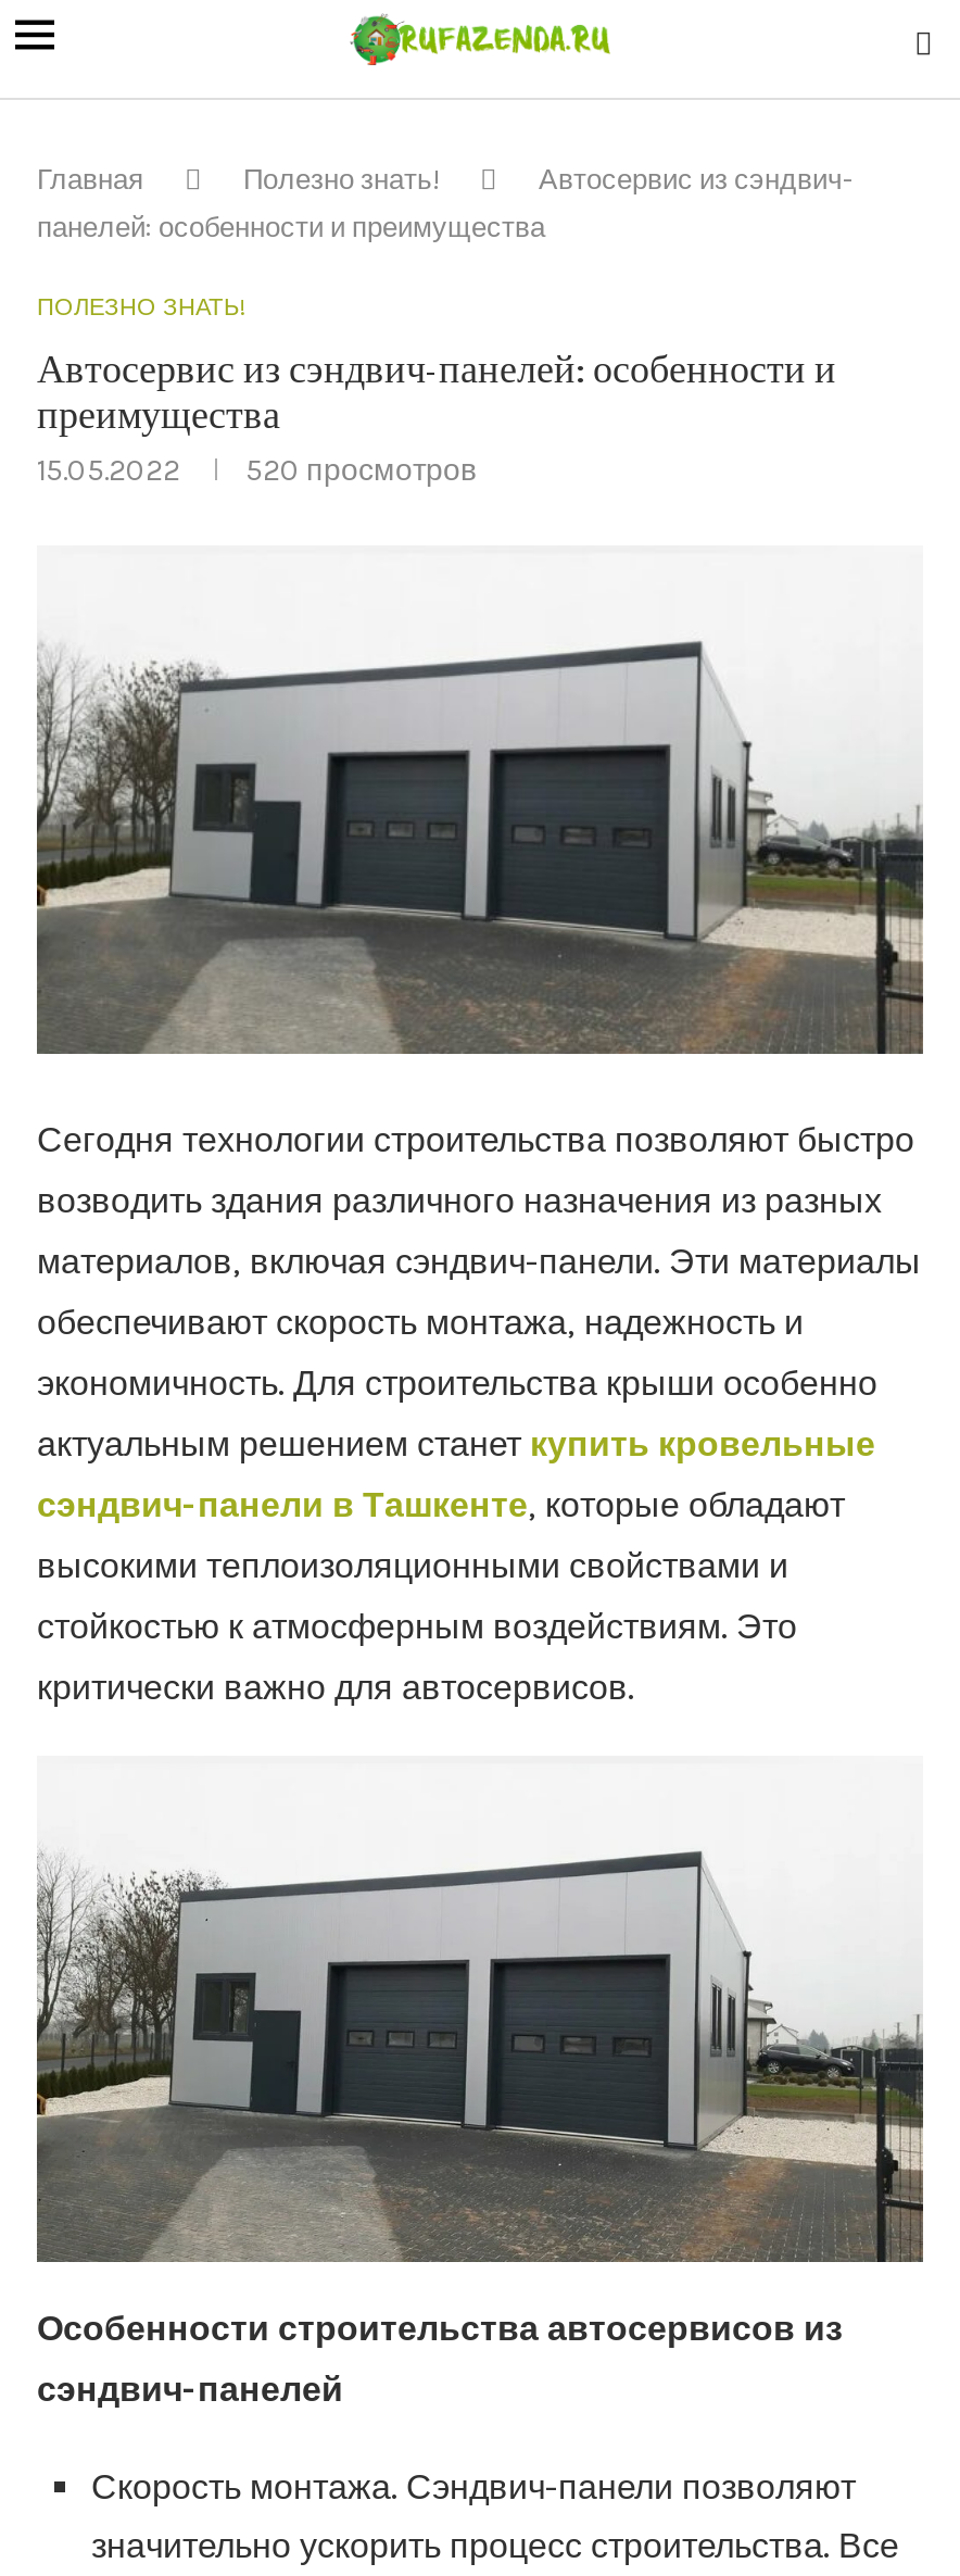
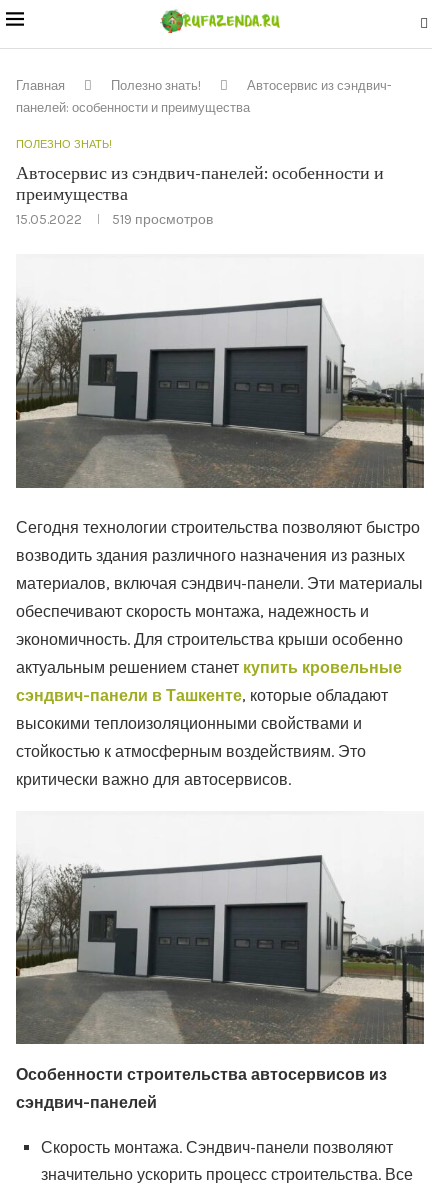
- 15.05.2022 520 просмотров
+ 15.05.2022 519 просмотров
